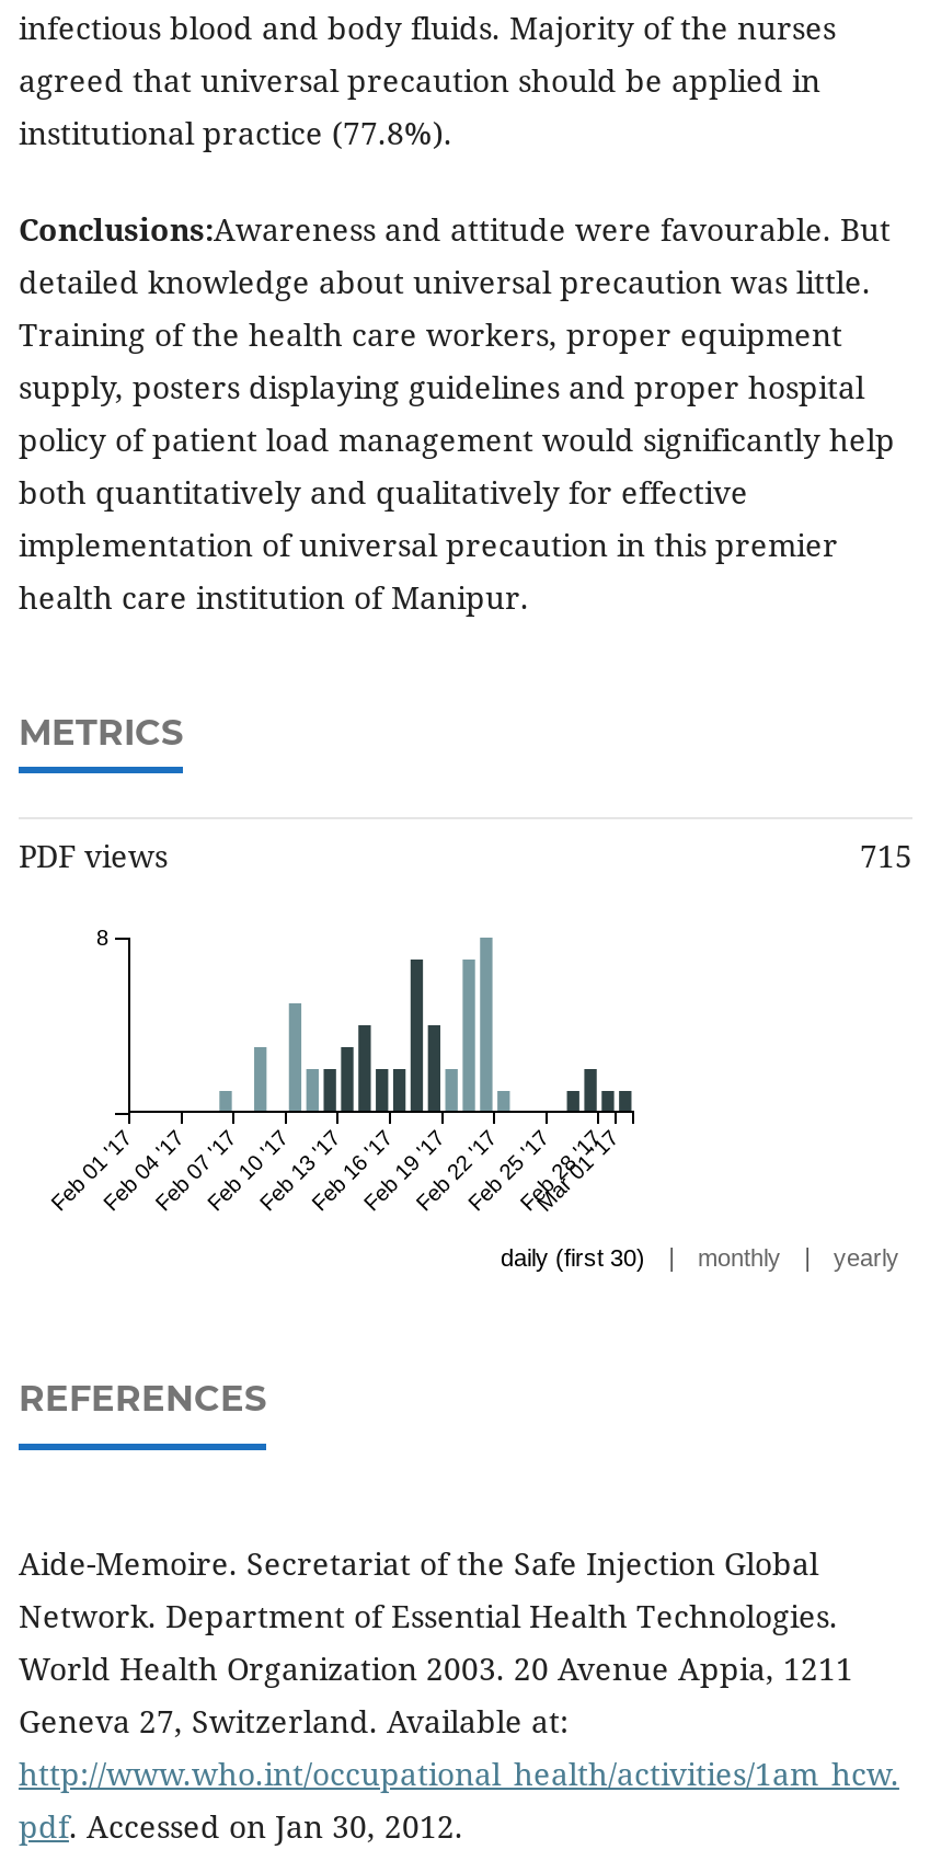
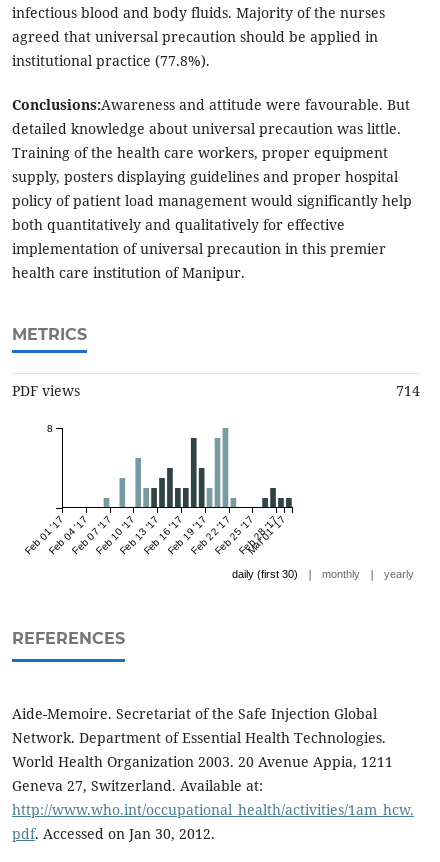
- 715
+ 714
